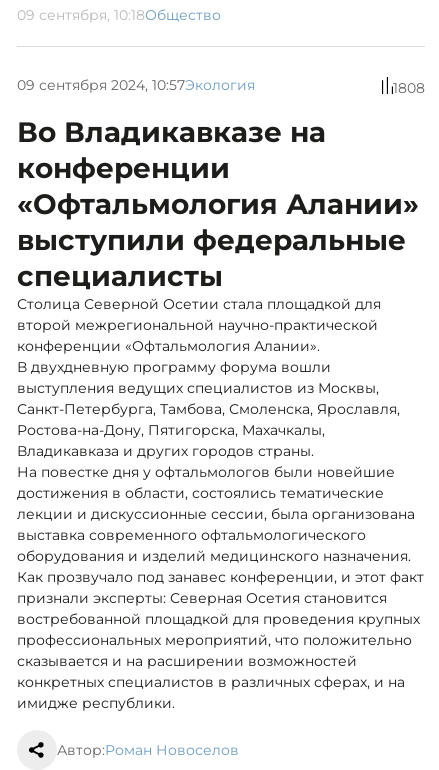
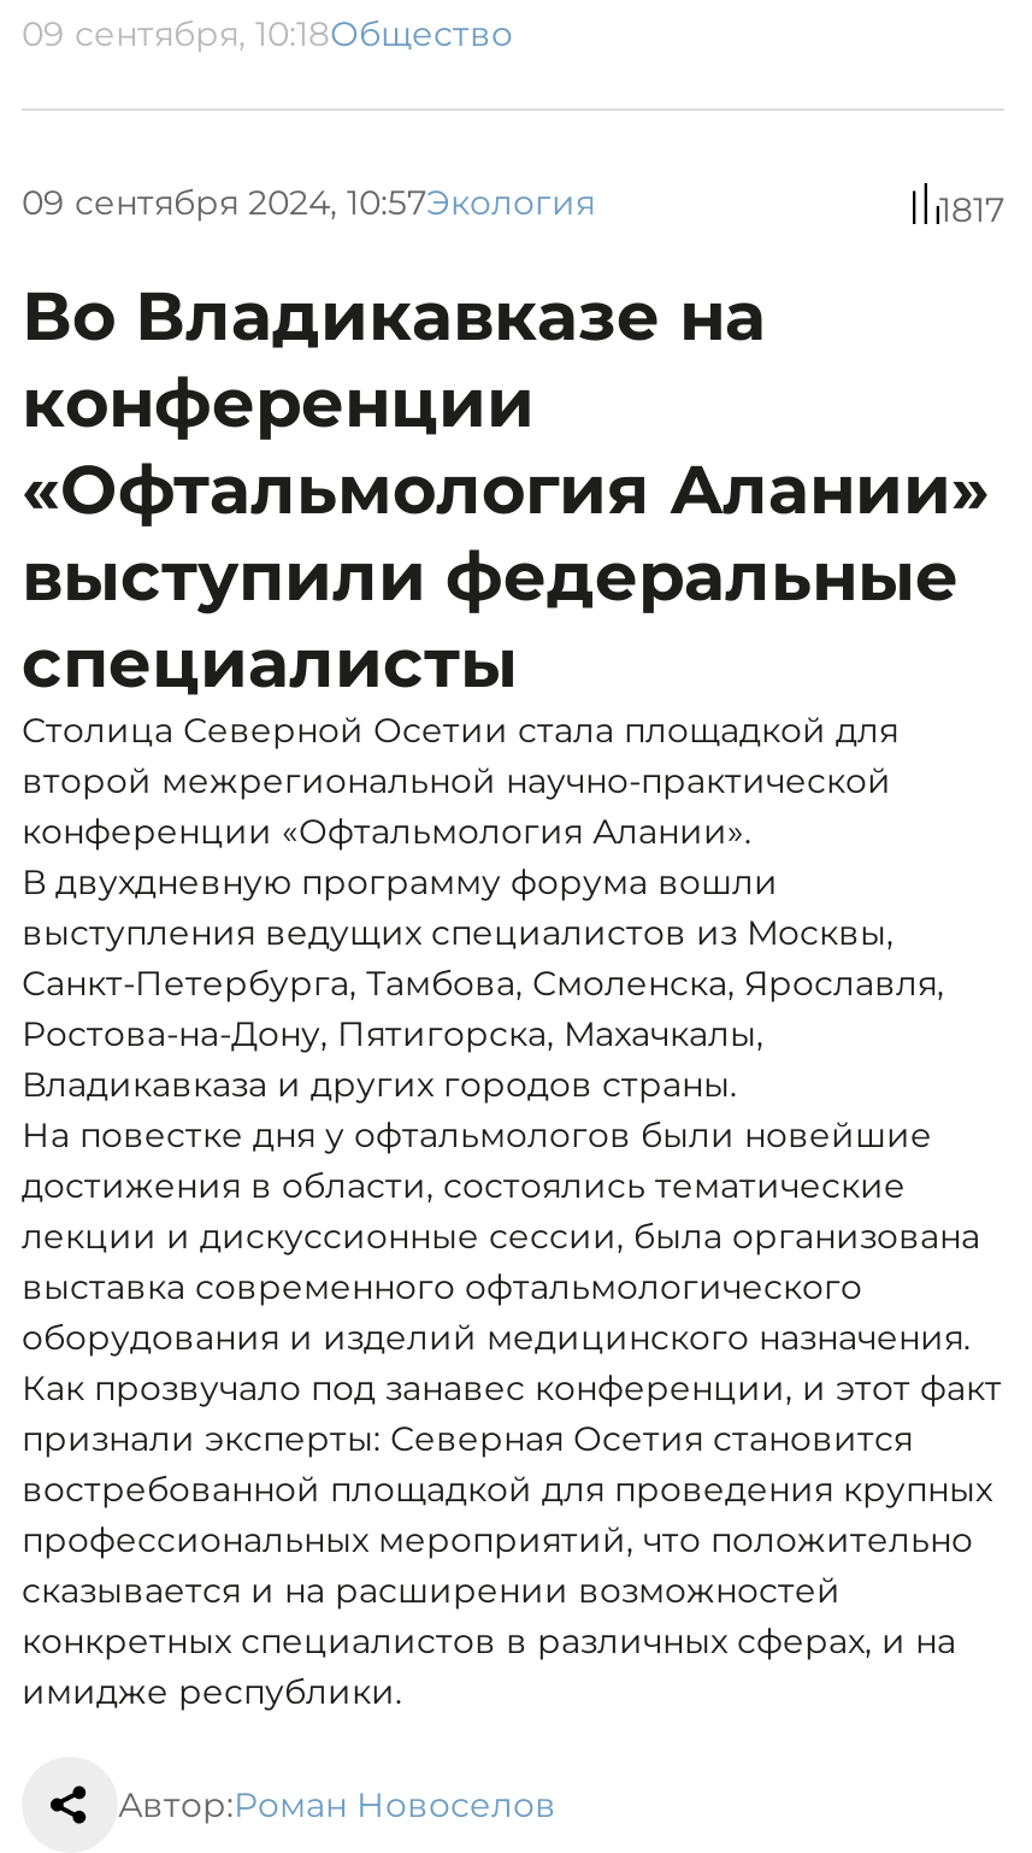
- 1808
+ 1817
